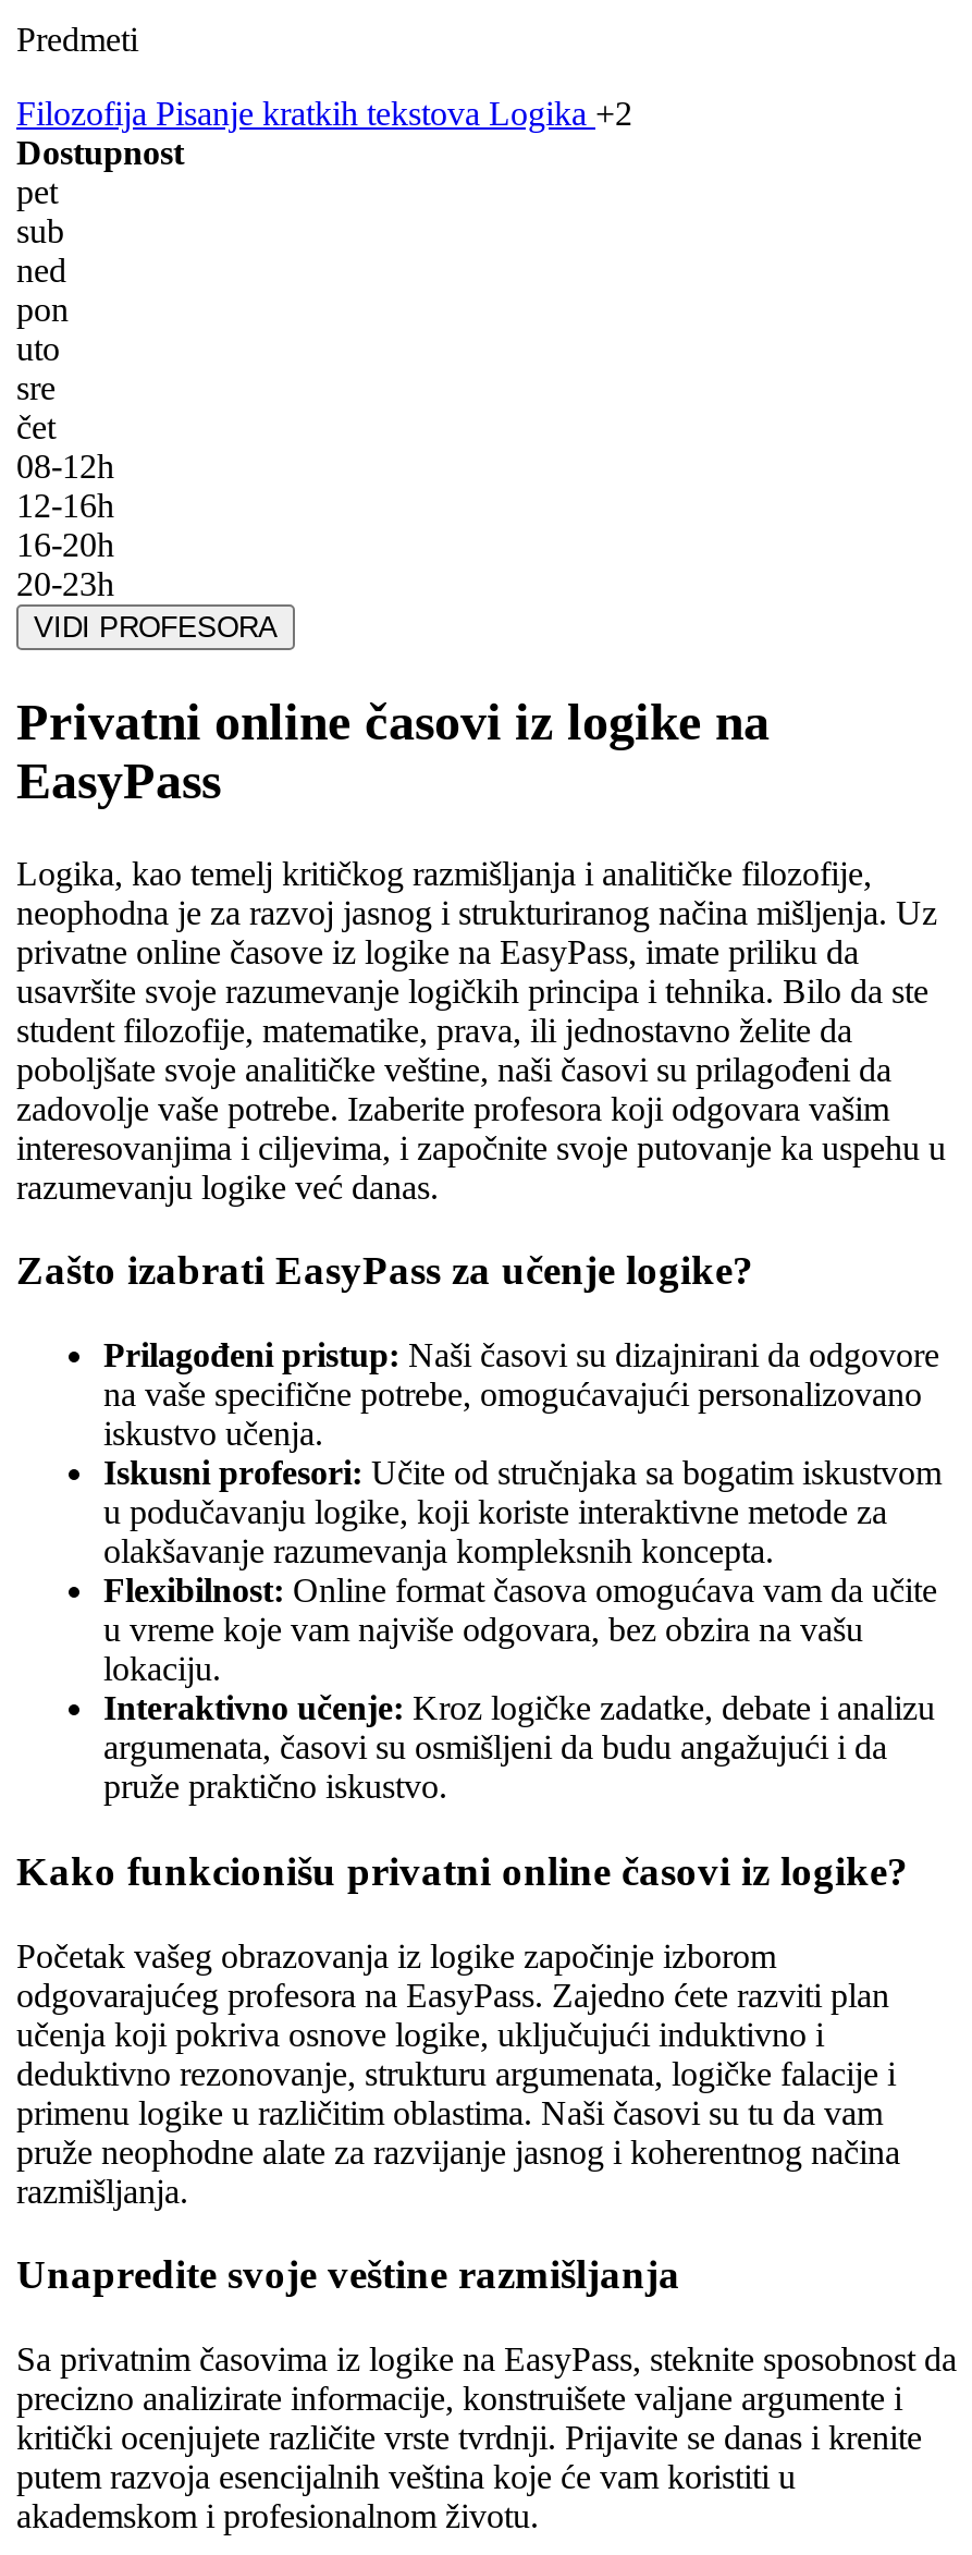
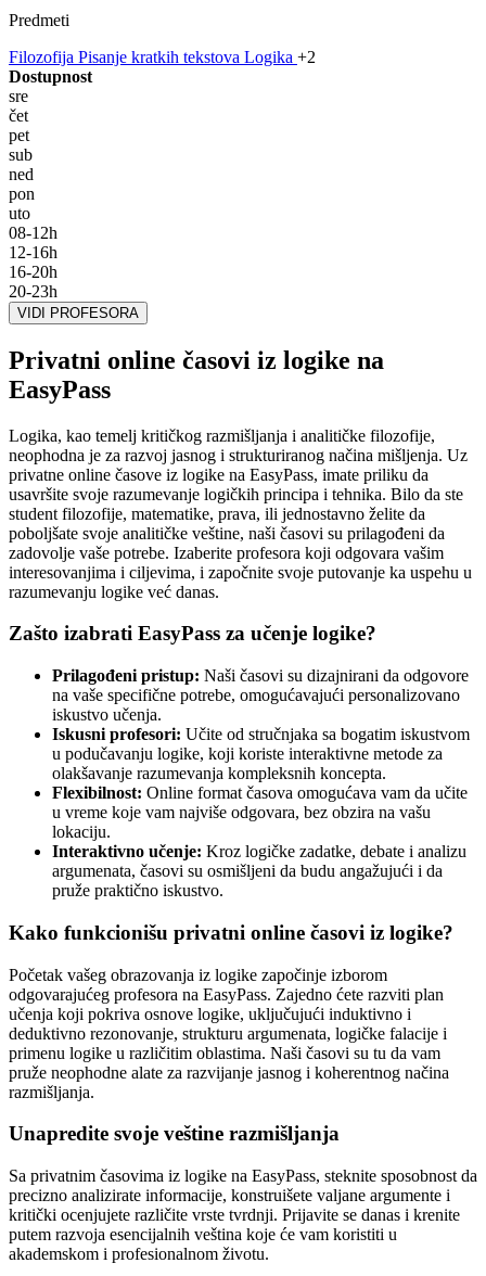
moved down: pet | sub | ned | pon | uto

moved up: sre | čet
